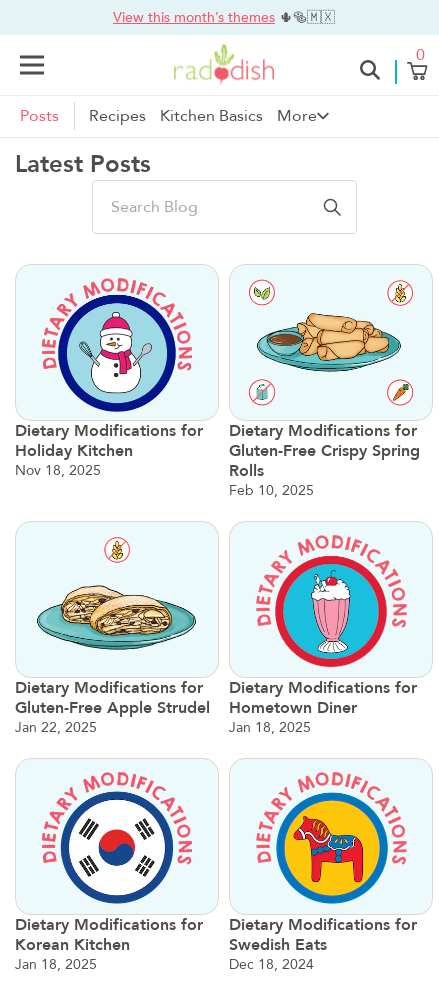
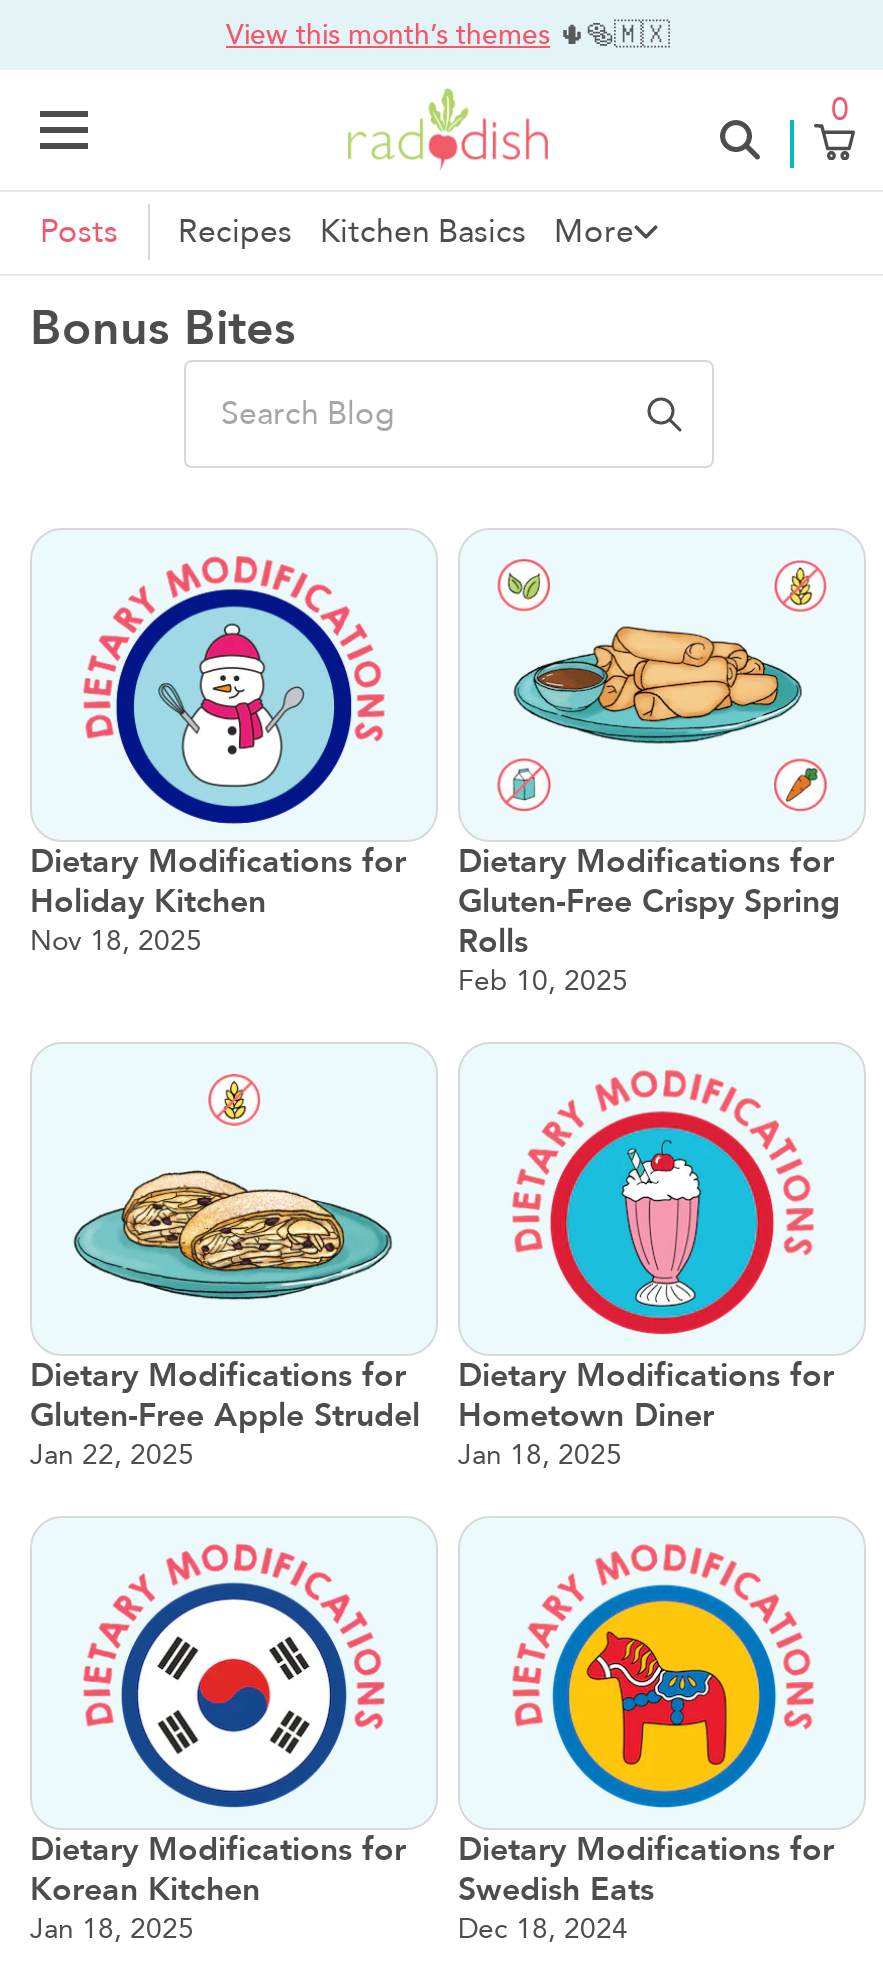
- Latest Posts
+ Bonus Bites
